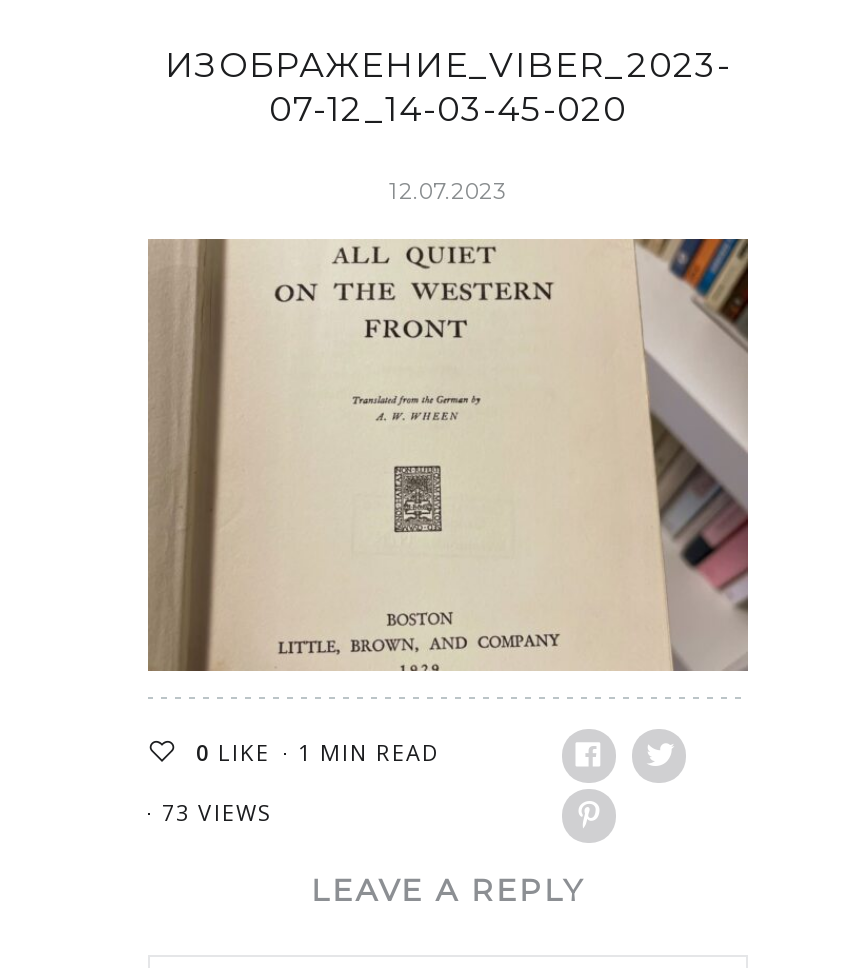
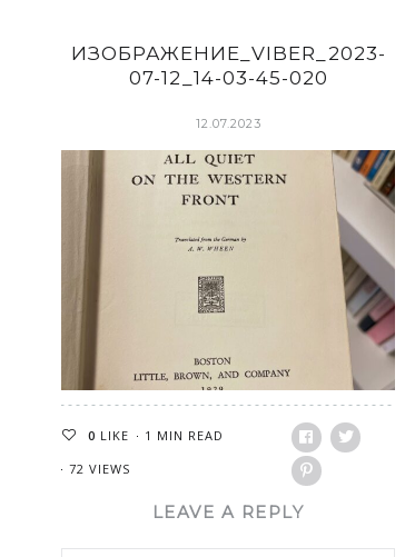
- 73 VIEWS
+ 72 VIEWS
